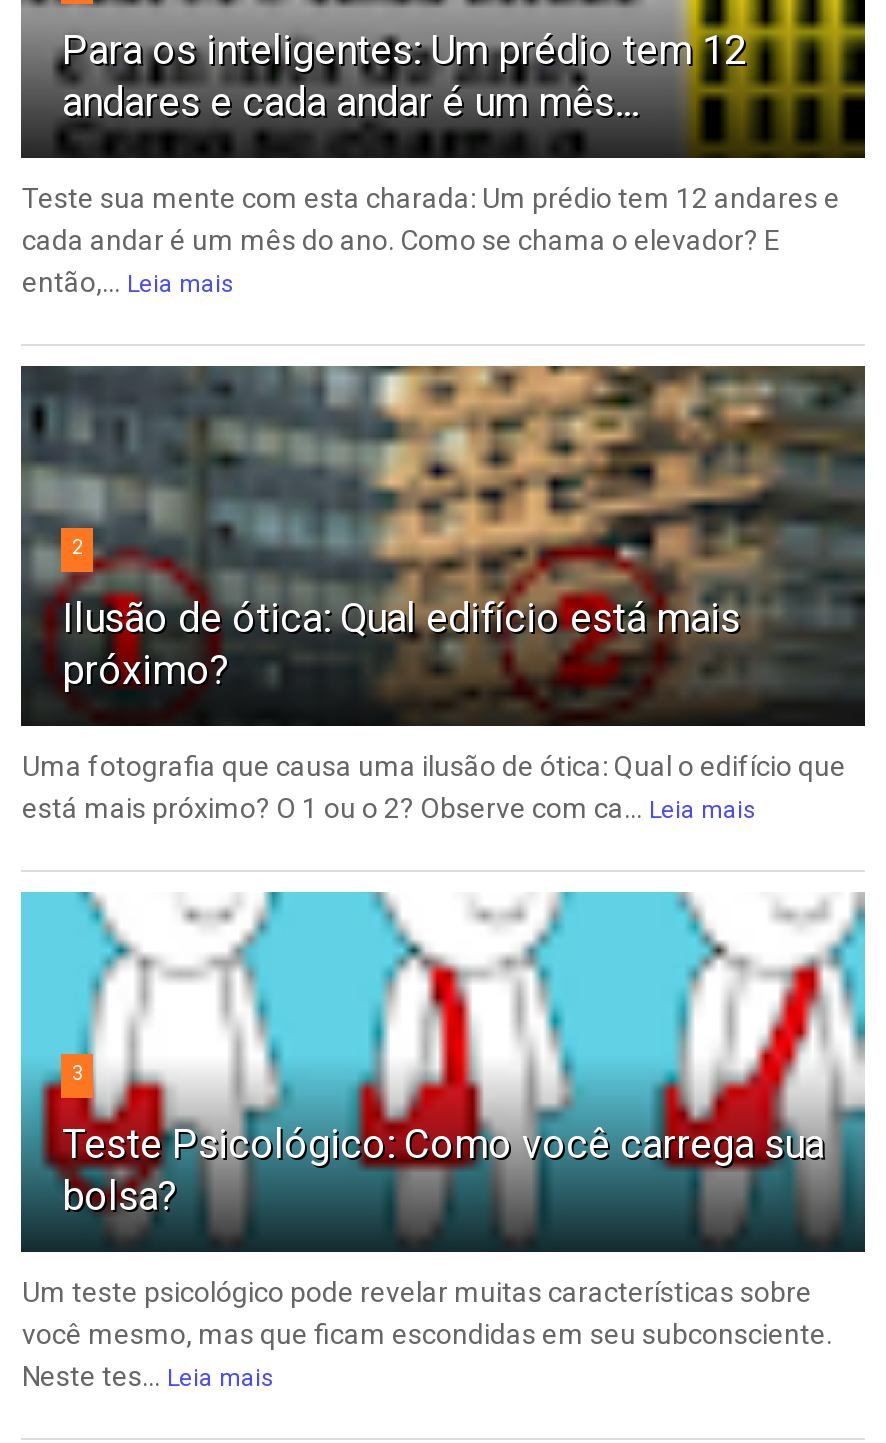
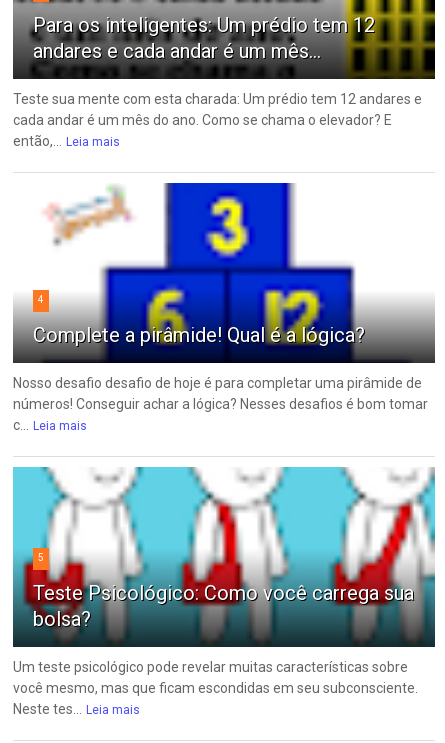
- [image]
- 2
+ [image]
+ 4

- Ilusão de ótica: Qual edifício está mais
- próximo?
+ Complete a pirâmide! Qual é a lógica?

- Uma fotografia que causa uma ilusão de ótica: Qual o edifício que
- está mais próximo? O 1 ou o 2? Observe com ca... Leia mais
+ Nosso desafio desafio de hoje é para completar uma pirâmide de
+ números! Conseguir achar a lógica? Nesses desafios é bom tomar
+ c... Leia mais

- 3
+ 5
